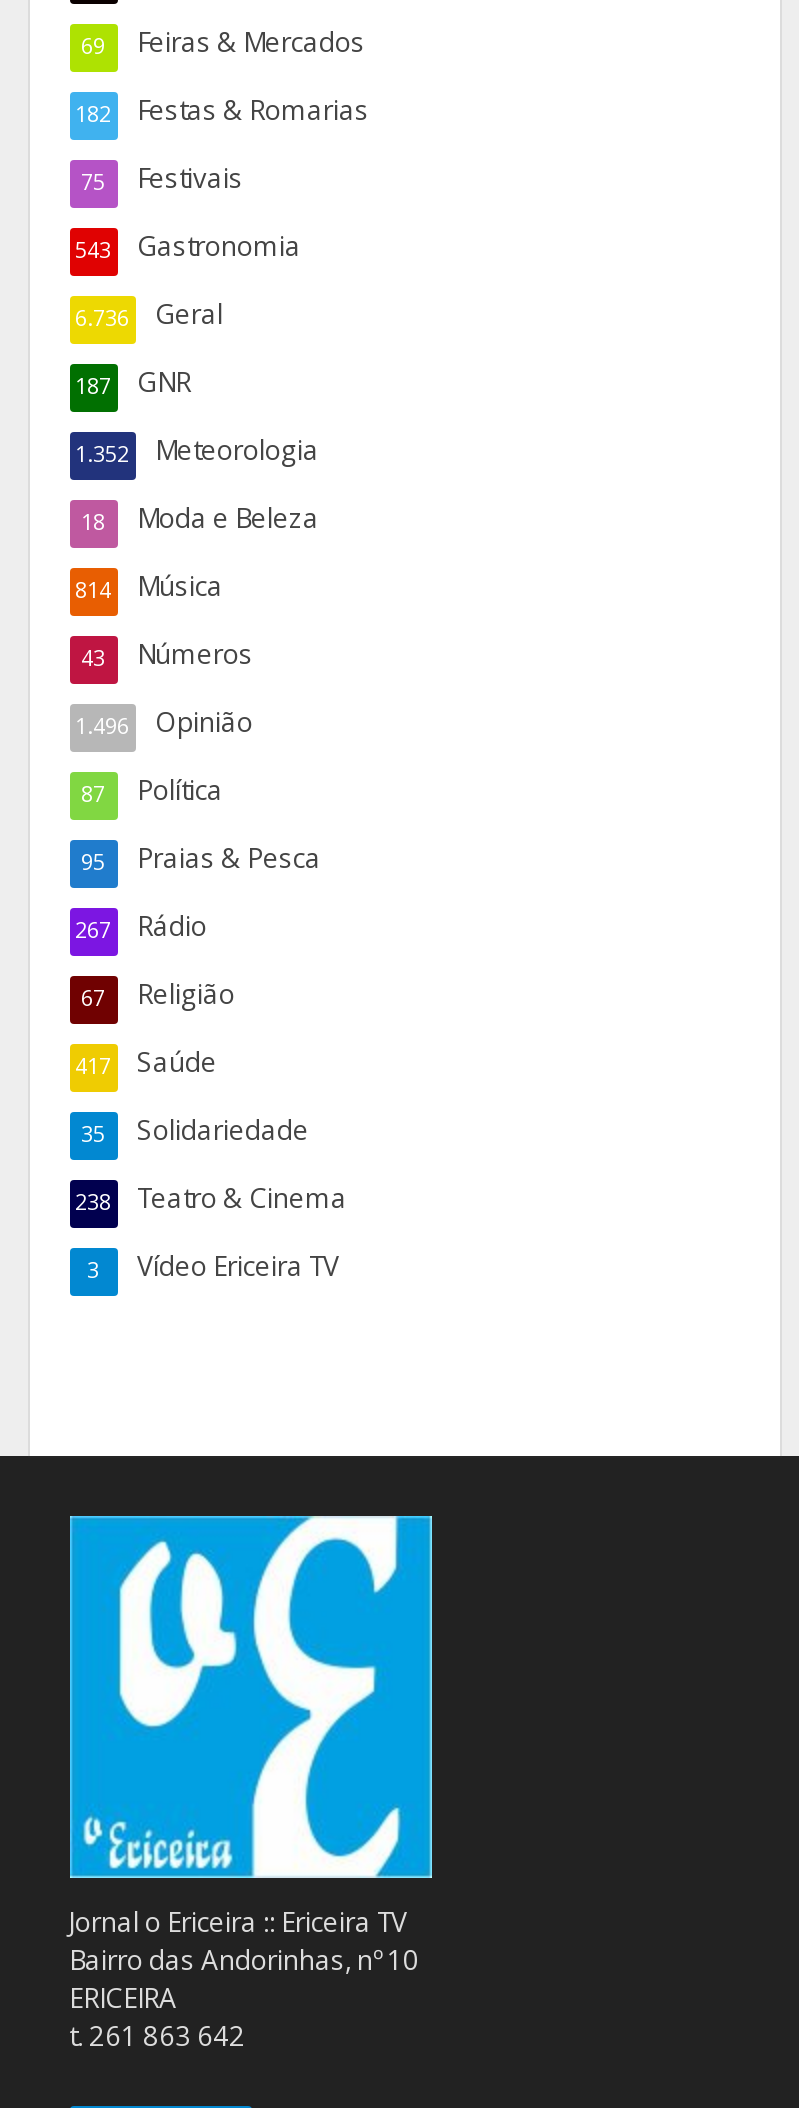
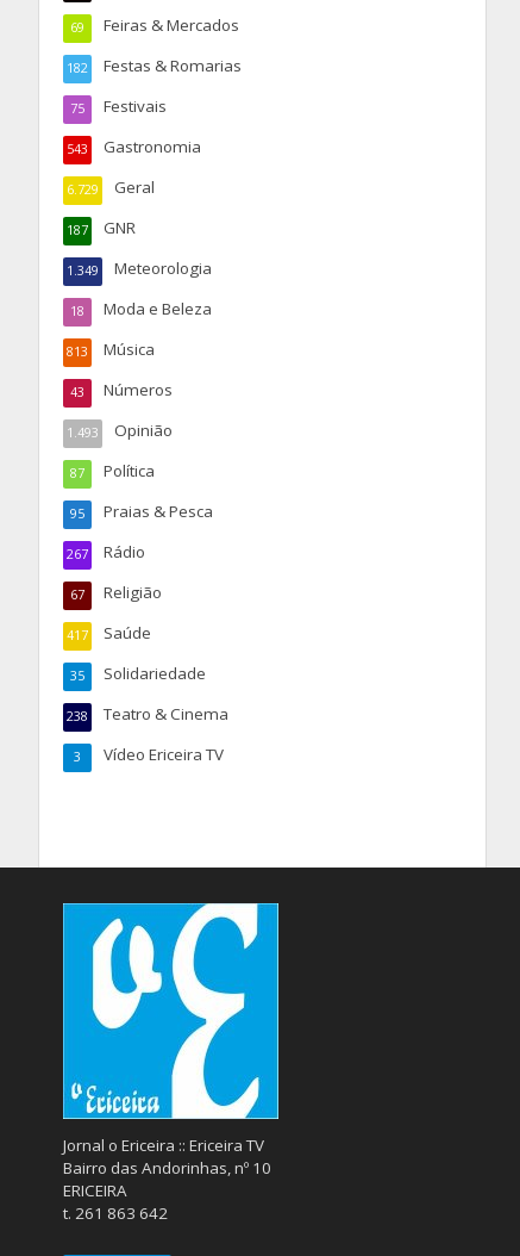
- 6.736 Geral
+ 6.729 Geral

- 1.352 Meteorologia
+ 1.349 Meteorologia

- 814 Música
+ 813 Música

- 1.496 Opinião
+ 1.493 Opinião
